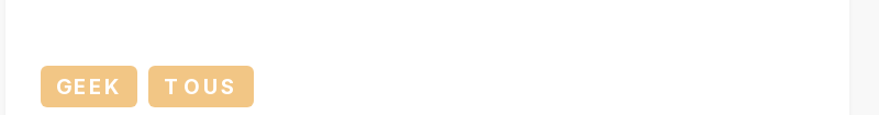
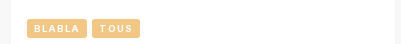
- GEEK
+ BLABLA
